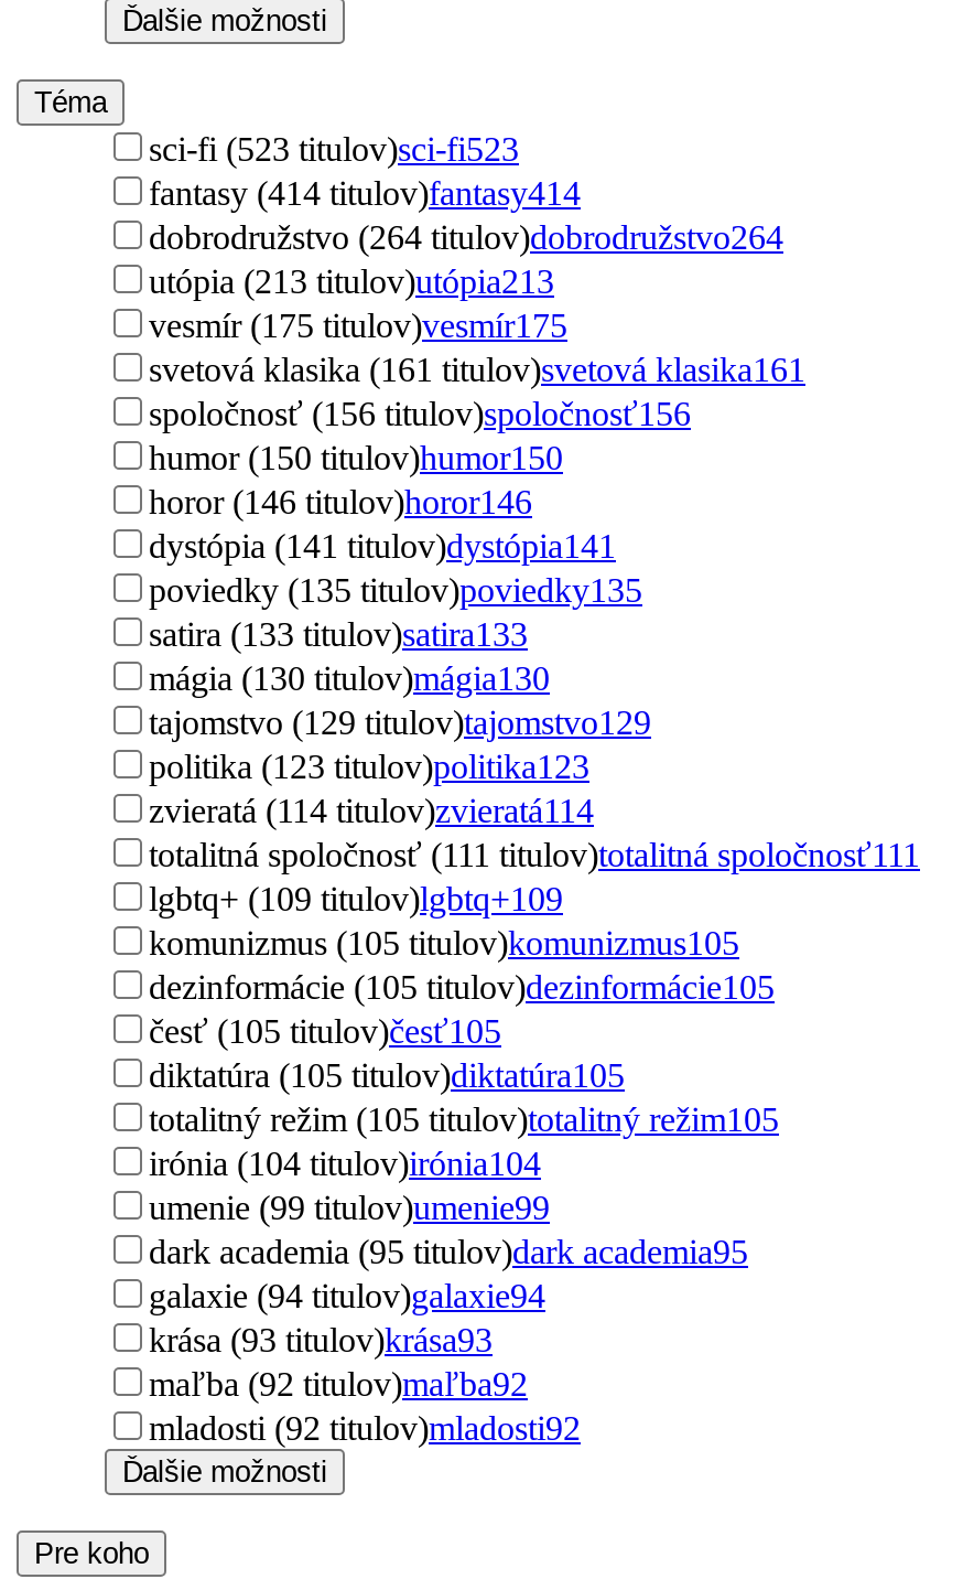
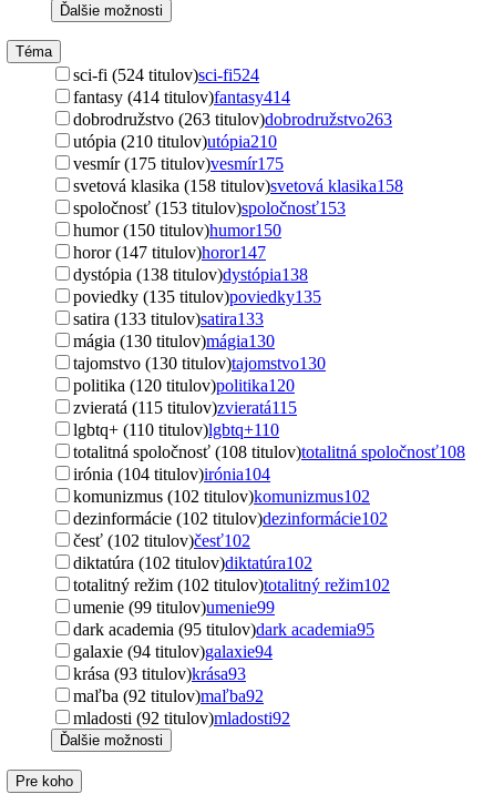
- sci-fi (523 titulov)sci-fi523
+ sci-fi (524 titulov)sci-fi524

- dobrodružstvo (264 titulov)dobrodružstvo264
+ dobrodružstvo (263 titulov)dobrodružstvo263

- utópia (213 titulov)utópia213
+ utópia (210 titulov)utópia210

- svetová klasika (161 titulov)svetová klasika161
+ svetová klasika (158 titulov)svetová klasika158

- spoločnosť (156 titulov)spoločnosť156
+ spoločnosť (153 titulov)spoločnosť153

- horor (146 titulov)horor146
+ horor (147 titulov)horor147

- dystópia (141 titulov)dystópia141
+ dystópia (138 titulov)dystópia138

- tajomstvo (129 titulov)tajomstvo129
- politika (123 titulov)politika123
- zvieratá (114 titulov)zvieratá114
- totalitná spoločnosť (111 titulov)totalitná spoločnosť111
- lgbtq+ (109 titulov)lgbtq+109
- komunizmus (105 titulov)komunizmus105
- dezinformácie (105 titulov)dezinformácie105
- česť (105 titulov)česť105
- diktatúra (105 titulov)diktatúra105
- totalitný režim (105 titulov)totalitný režim105
+ tajomstvo (130 titulov)tajomstvo 130
+ politika (120 titulov)politika 120
+ zvieratá (115 titulov)zvieratá 115
+ lgbtq+ (110 titulov)lgbtq+ 110
+ totalitná spoločnosť (108 titulov)totalitná spoločnosť108

moved up: irónia (104 titulov)irónia104

+ komunizmus (102 titulov)komunizmus102
+ dezinformácie (102 titulov)dezinformácie102
+ česť (102 titulov)česť102
+ diktatúra (102 titulov)diktatúra 102
+ totalitný režim (102 titulov)totalitný režim 102
